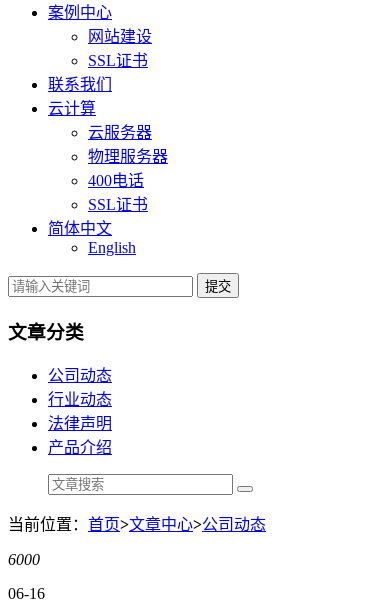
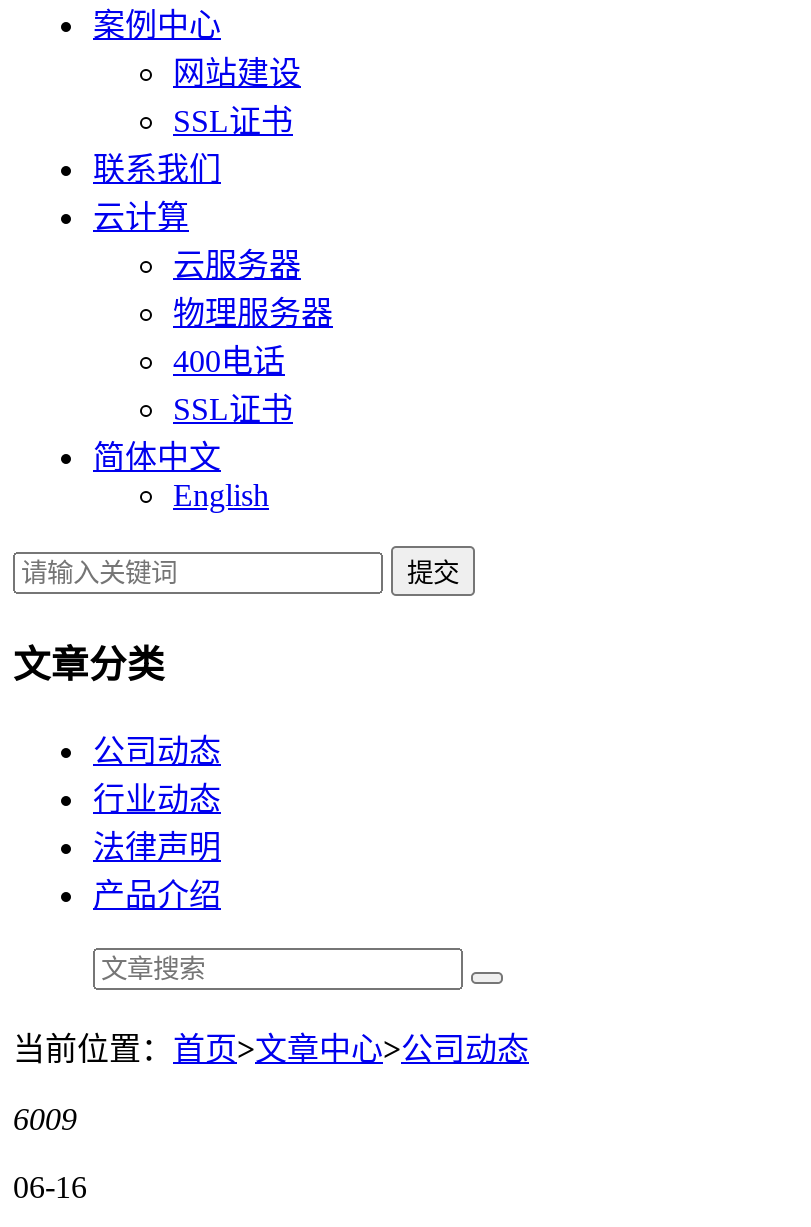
- 6000
+ 6009
